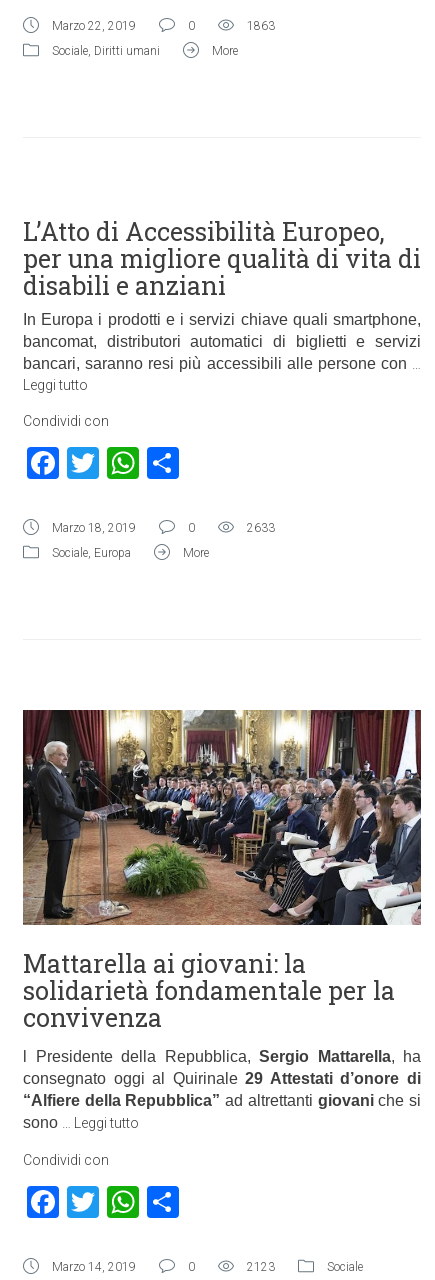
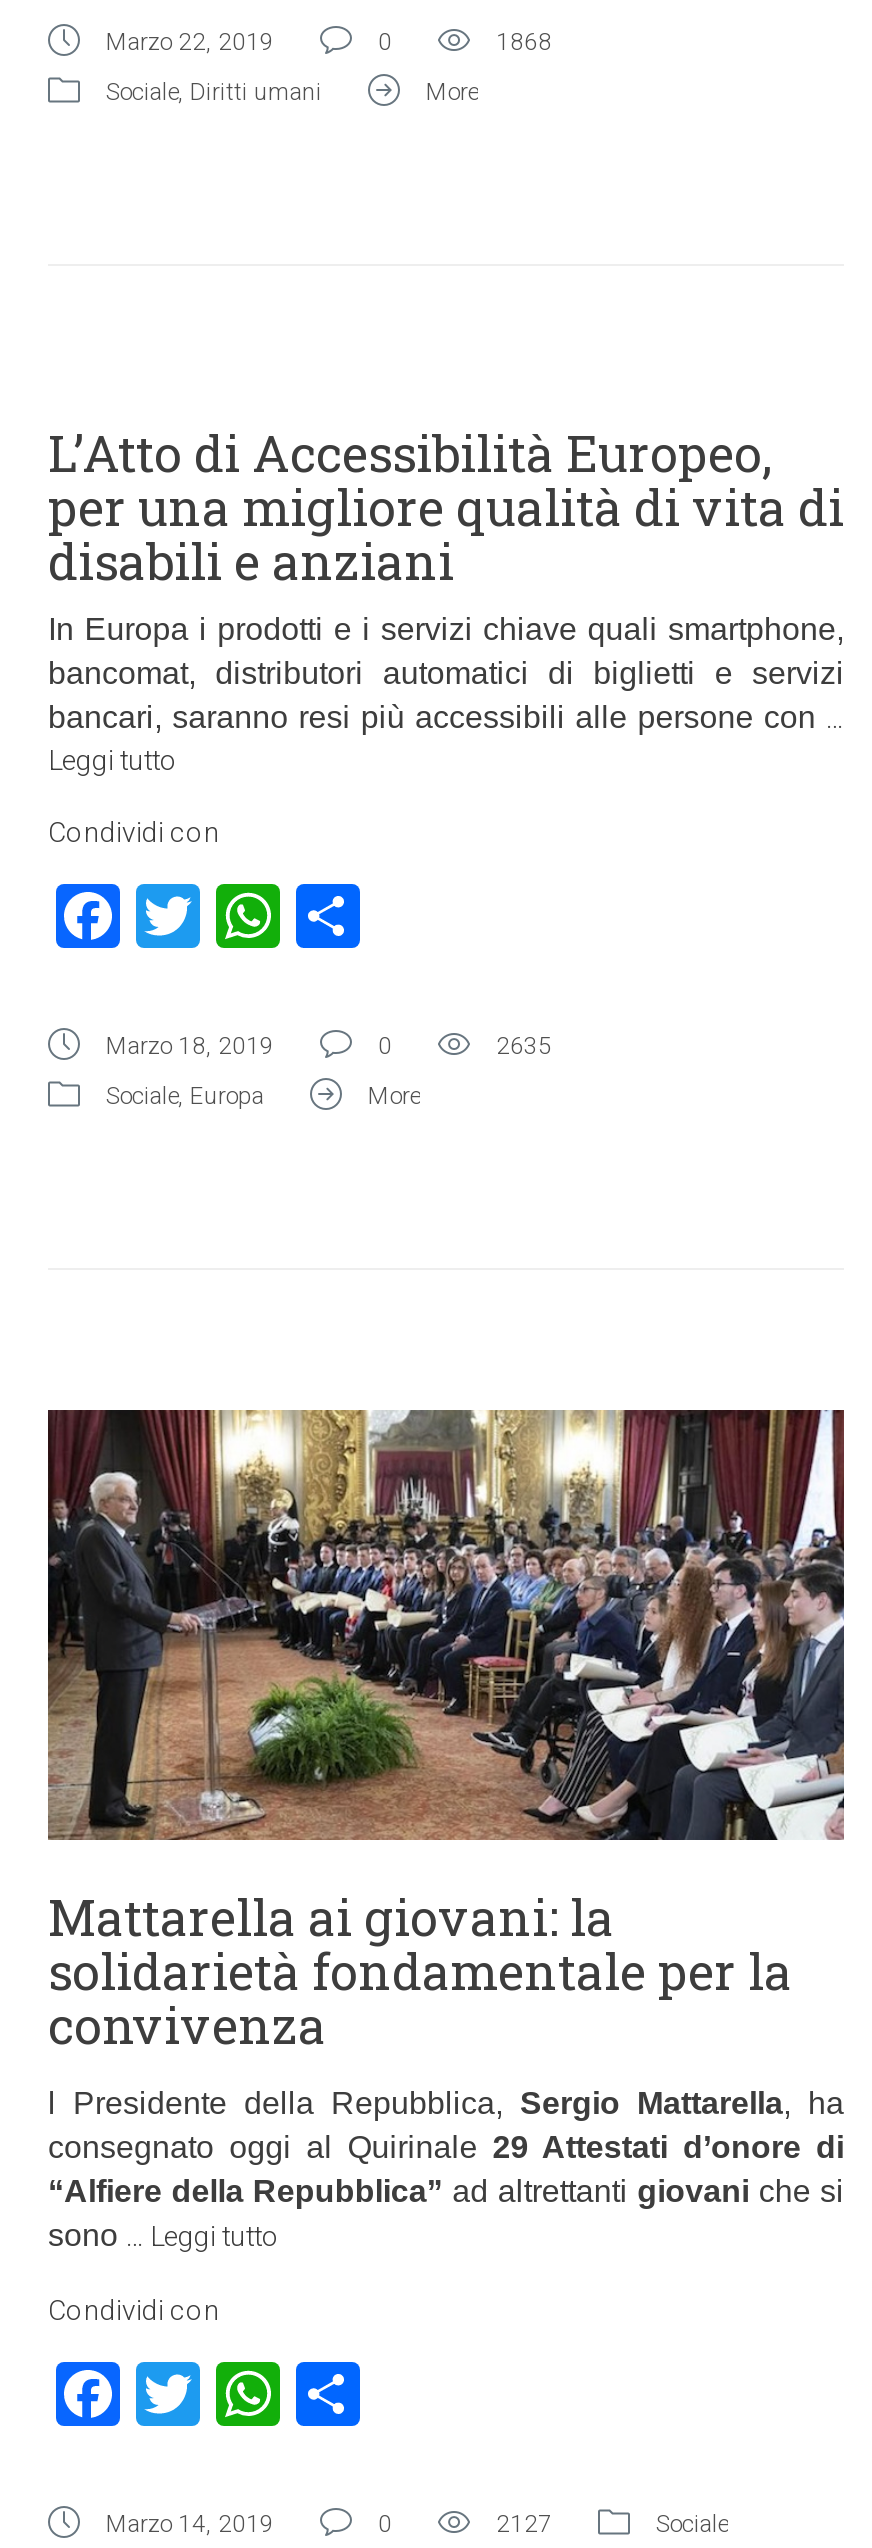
- 1863
+ 1868

- 2633
+ 2635

- 2123
+ 2127
